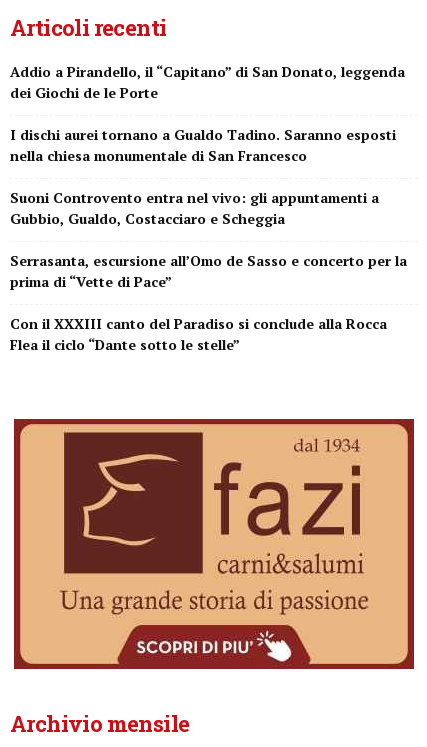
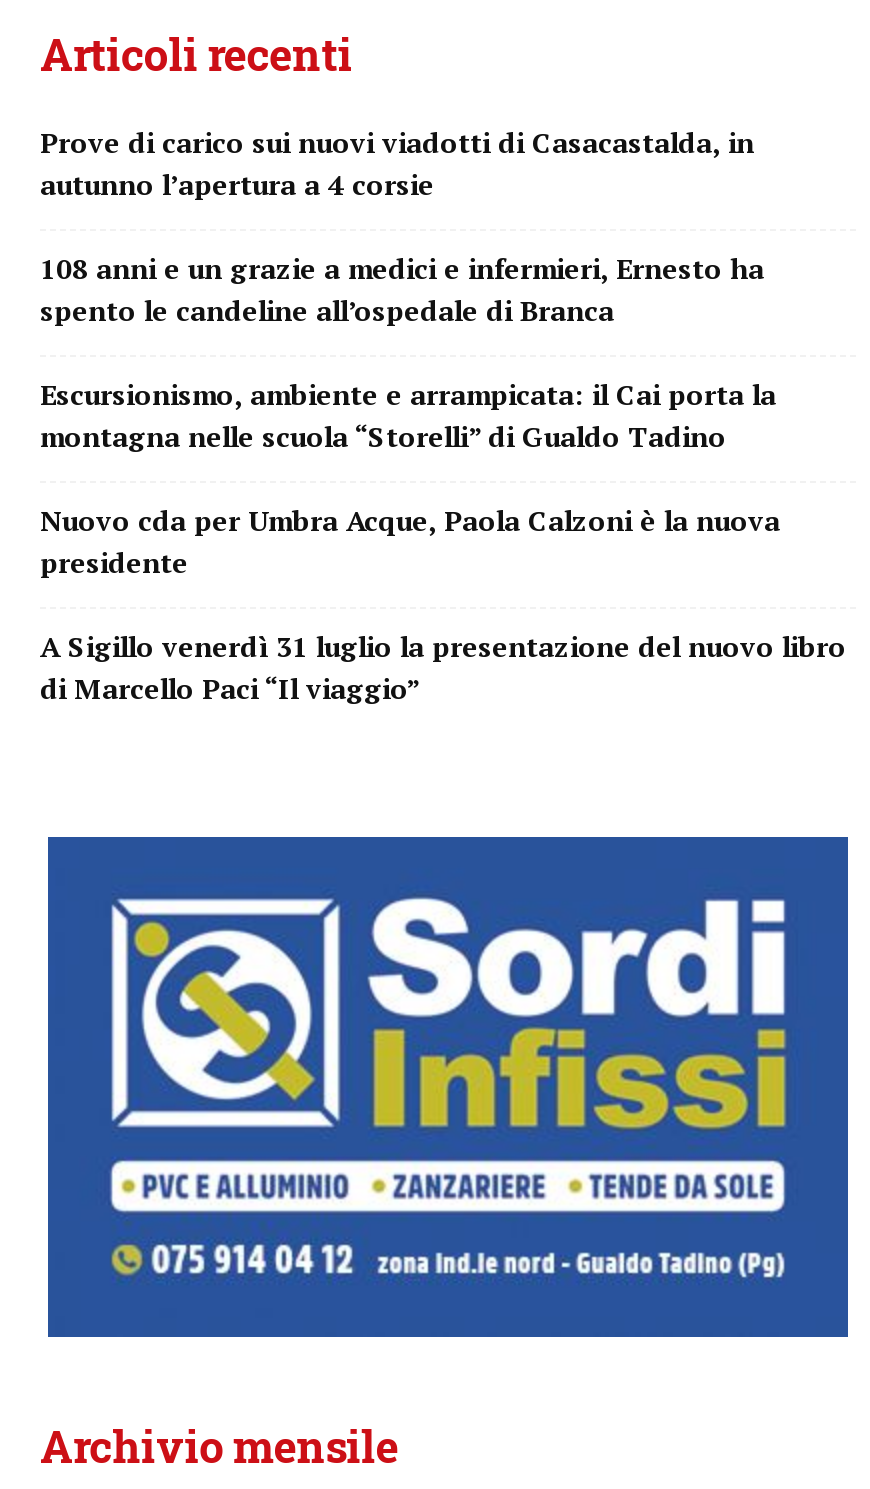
- Addio a Pirandello, il “Capitano” di San Donato, leggenda
- dei Giochi de le Porte
+ Prove di carico sui nuovi viadotti di Casacastalda, in
+ autunno l’apertura a 4 corsie

- I dischi aurei tornano a Gualdo Tadino. Saranno esposti
- nella chiesa monumentale di San Francesco
+ 108 anni e un grazie a medici e infermieri, Ernesto ha
+ spento le candeline all’ospedale di Branca

- Suoni Controvento entra nel vivo: gli appuntamenti a
- Gubbio, Gualdo, Costacciaro e Scheggia
+ Escursionismo, ambiente e arrampicata: il Cai porta la
+ montagna nelle scuola “Storelli” di Gualdo Tadino

- Serrasanta, escursione all’Omo de Sasso e concerto per la
- prima di “Vette di Pace”
+ Nuovo cda per Umbra Acque, Paola Calzoni è la nuova
+ presidente

- Con il XXXIII canto del Paradiso si conclude alla Rocca
- Flea il ciclo “Dante sotto le stelle”
+ A Sigillo venerdì 31 luglio la presentazione del nuovo libro
+ di Marcello Paci “Il viaggio”

- [image]
+ [image]
